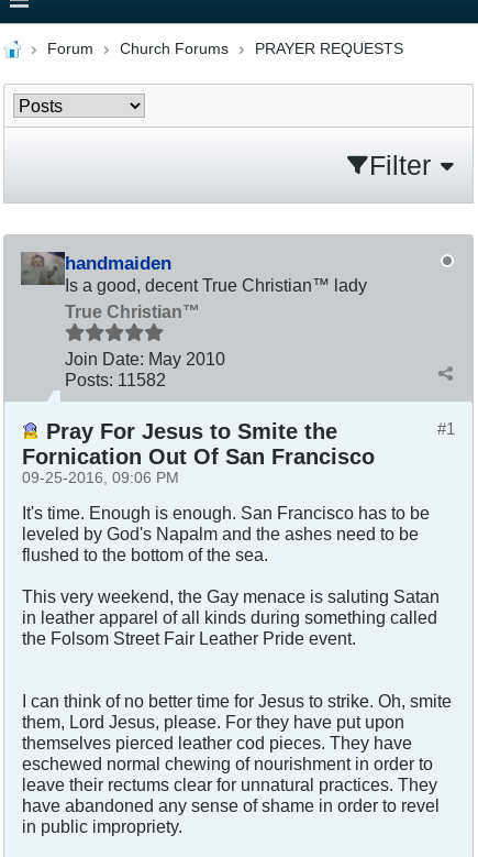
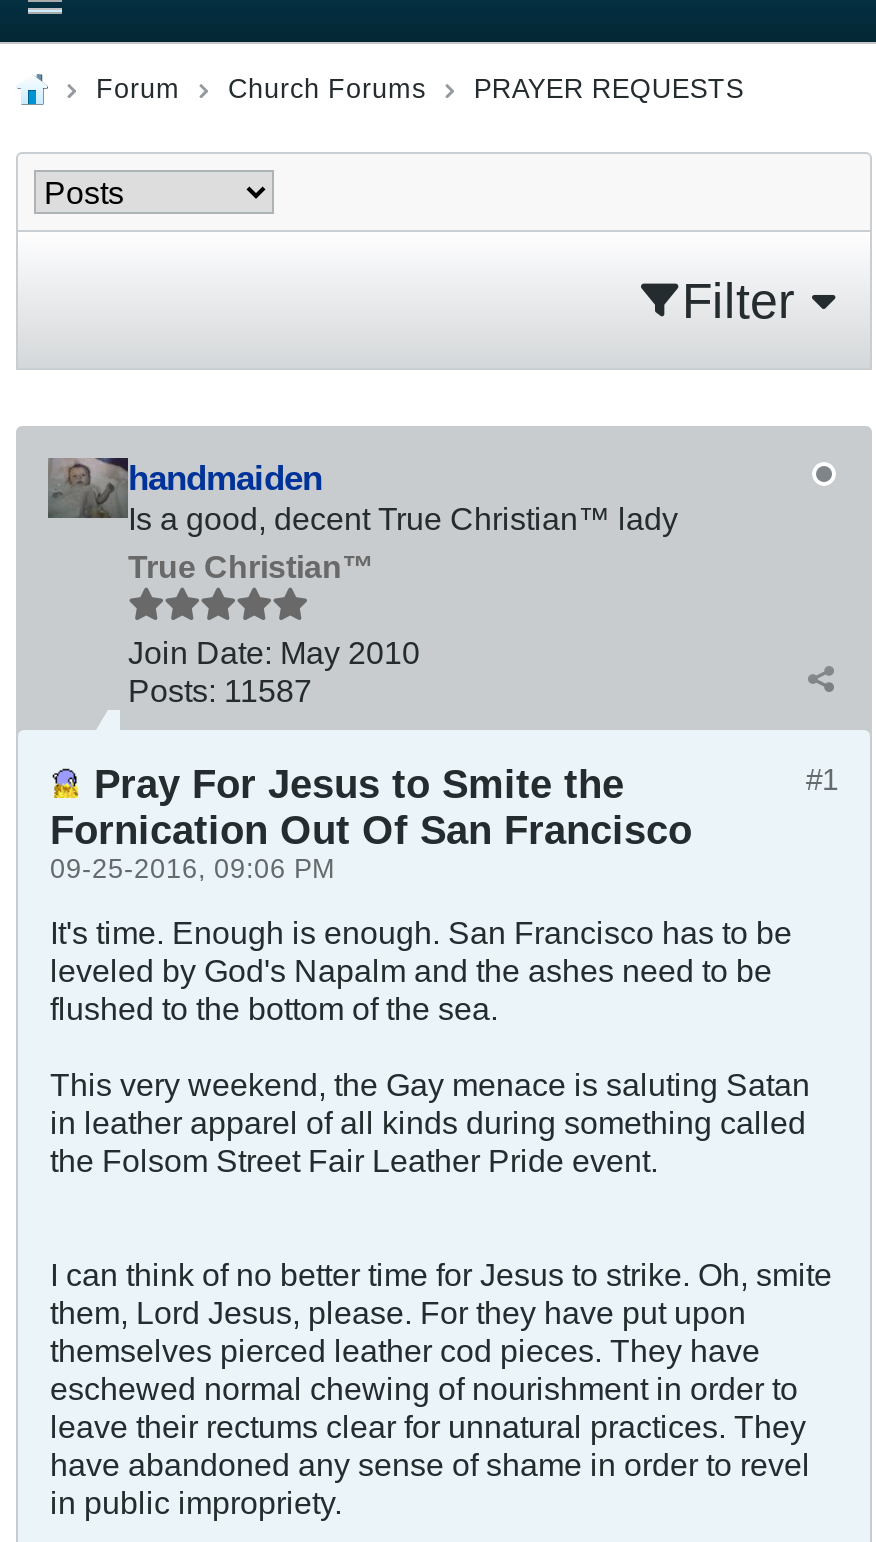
- Posts: 11582
+ Posts: 11587
